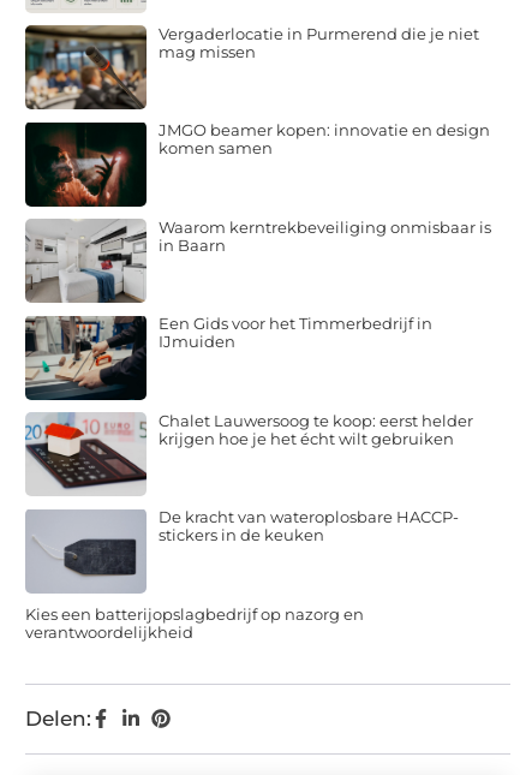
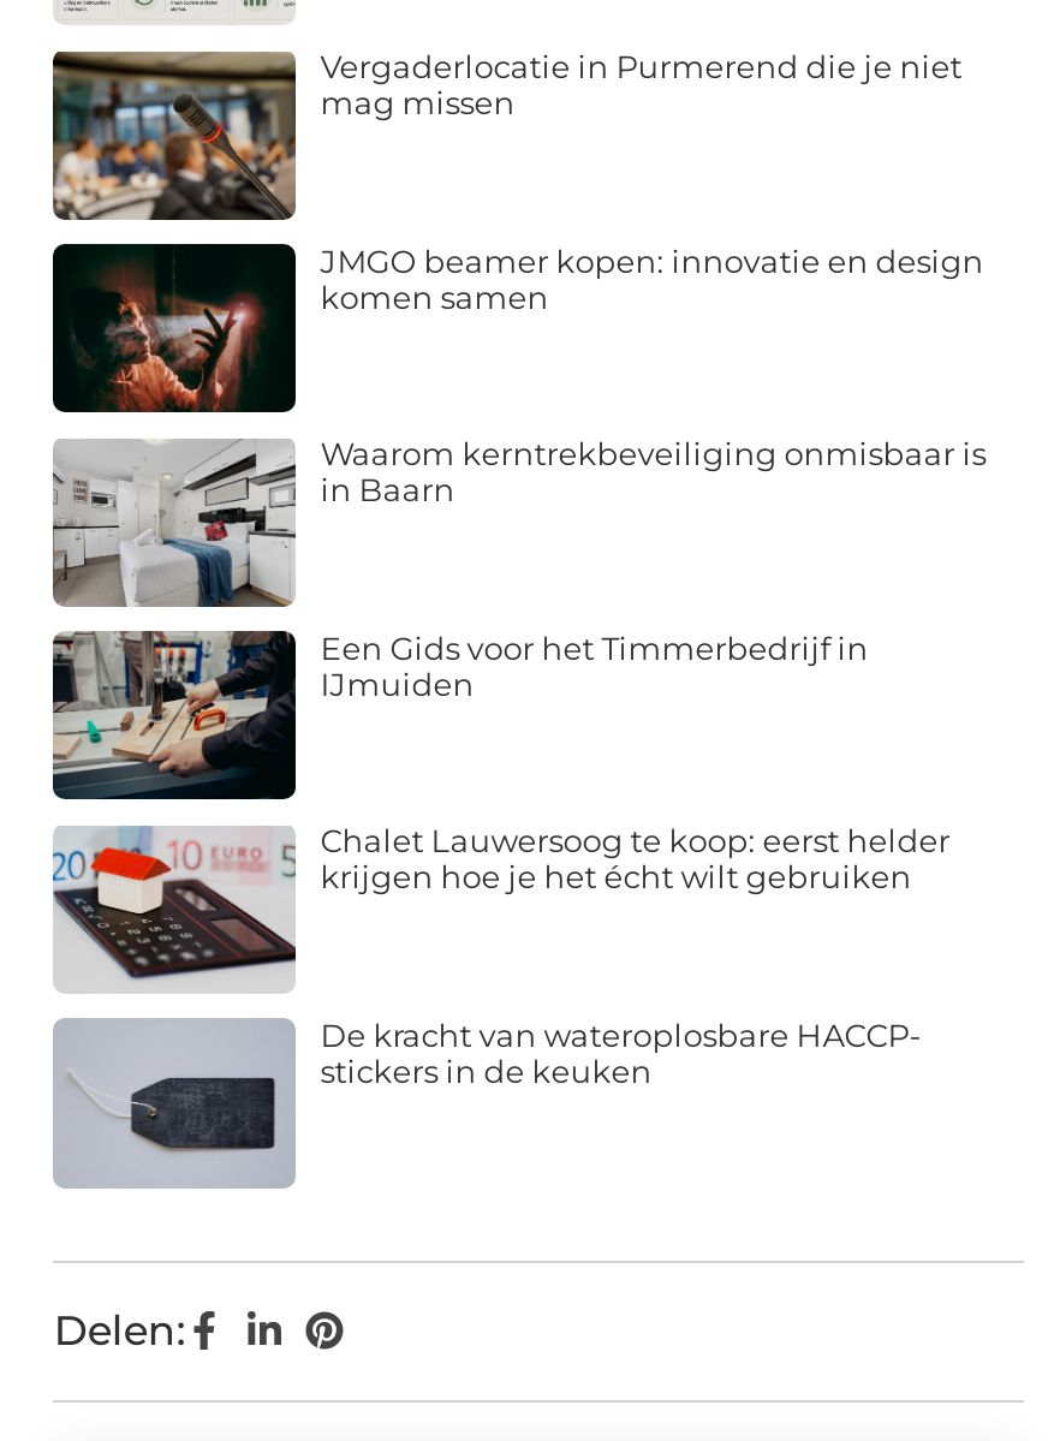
- Kies een batterijopslagbedrijf op nazorg en
- verantwoordelijkheid
